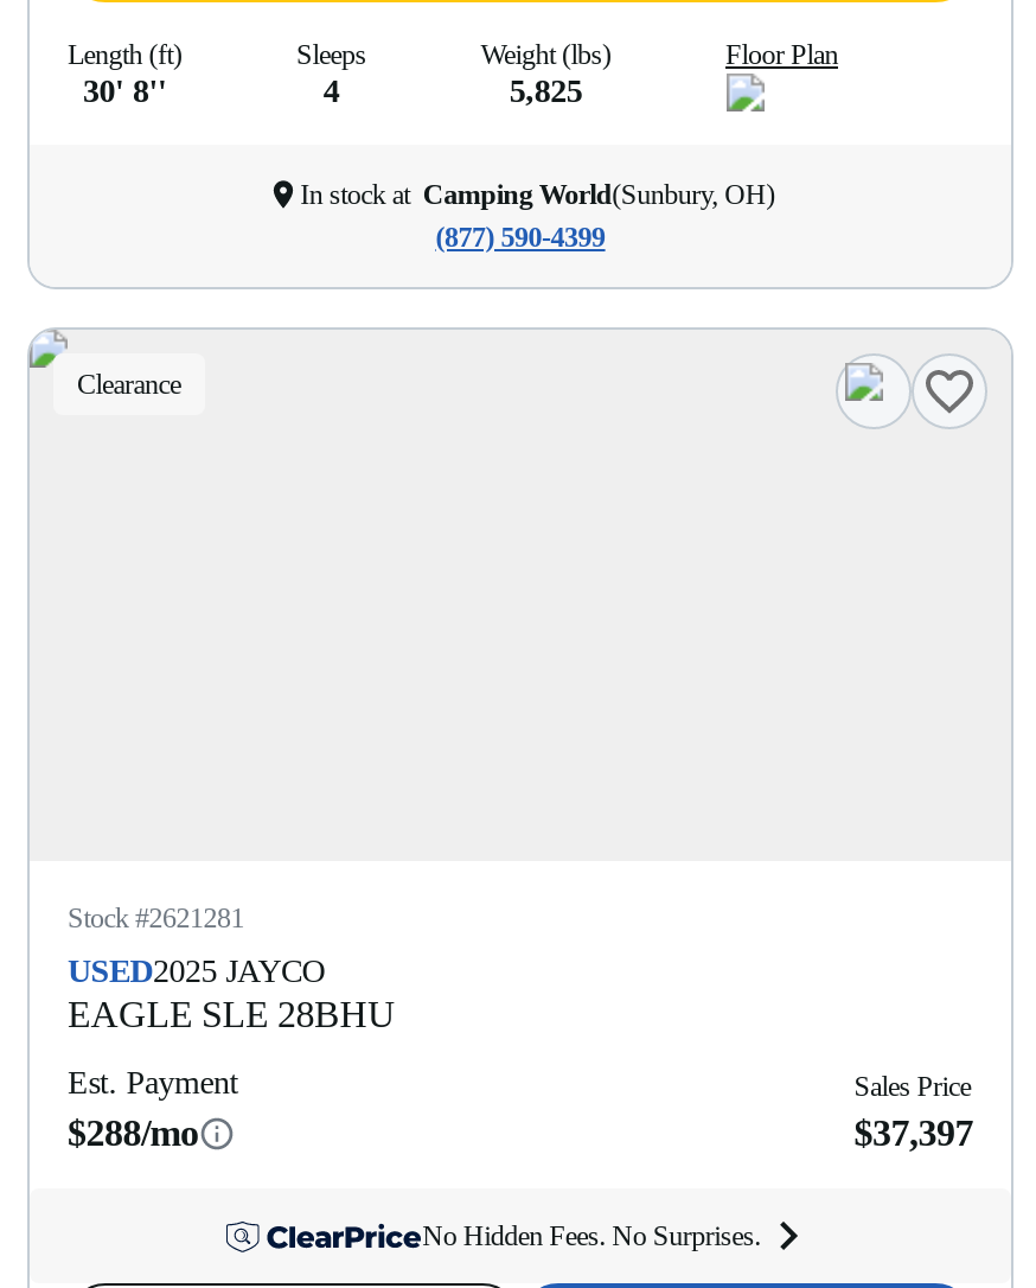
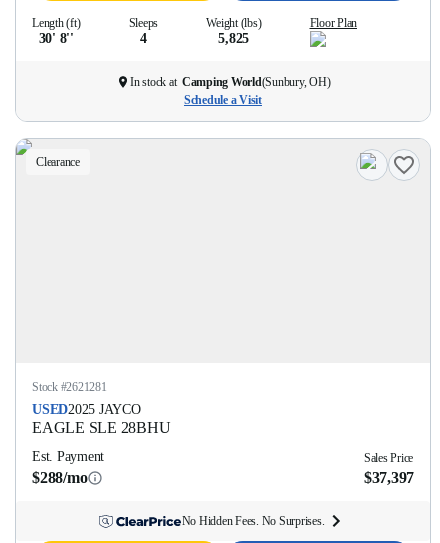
- (877) 590-4399
+ Schedule a Visit
